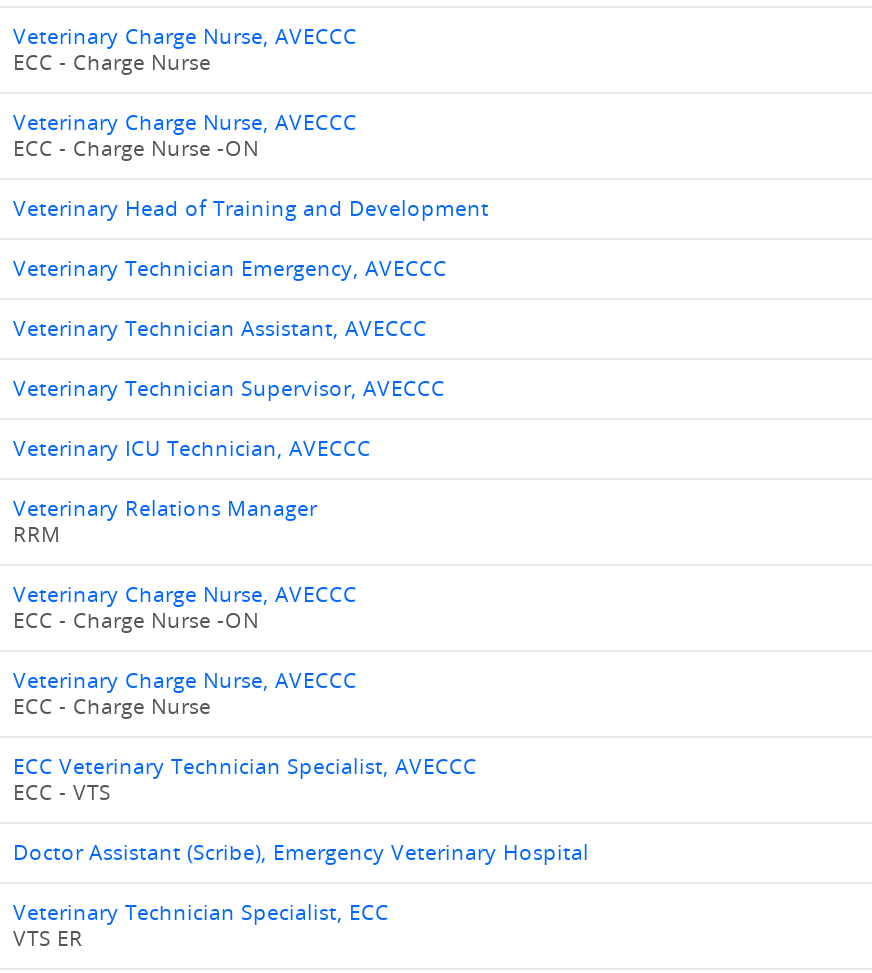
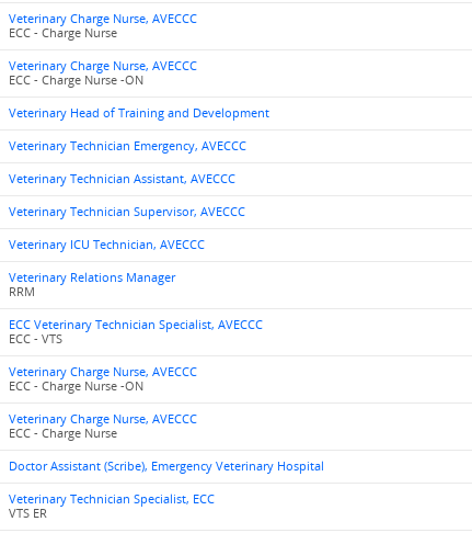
moved down: Veterinary Charge Nurse, AVECCC | ECC - Charge Nurse -ON | Veterinary Charge Nurse, AVECCC | ECC - Charge Nurse

moved up: ECC Veterinary Technician Specialist, AVECCC | ECC - VTS
